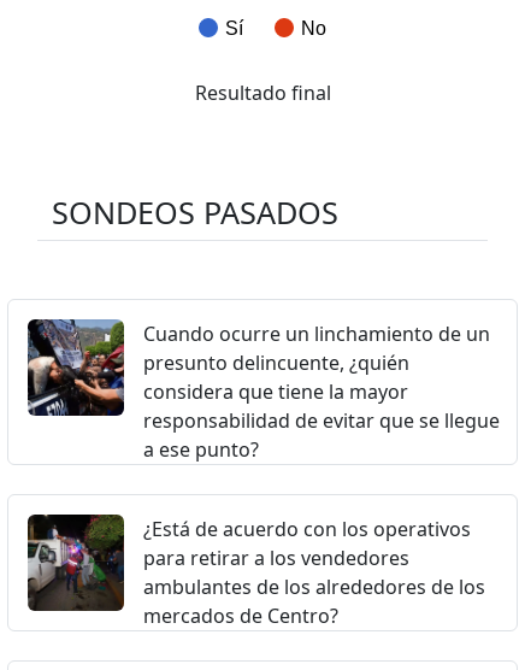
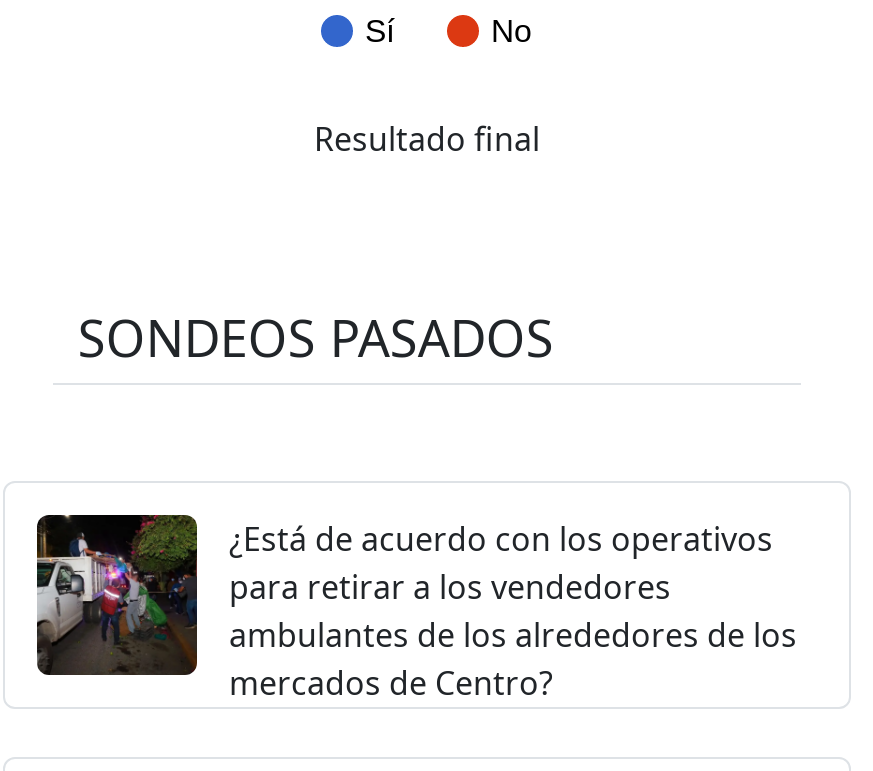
- [image]
- Cuando ocurre un linchamiento de un
- presunto delincuente, ¿quién
- considera que tiene la mayor
- responsabilidad de evitar que se llegue
- a ese punto?
